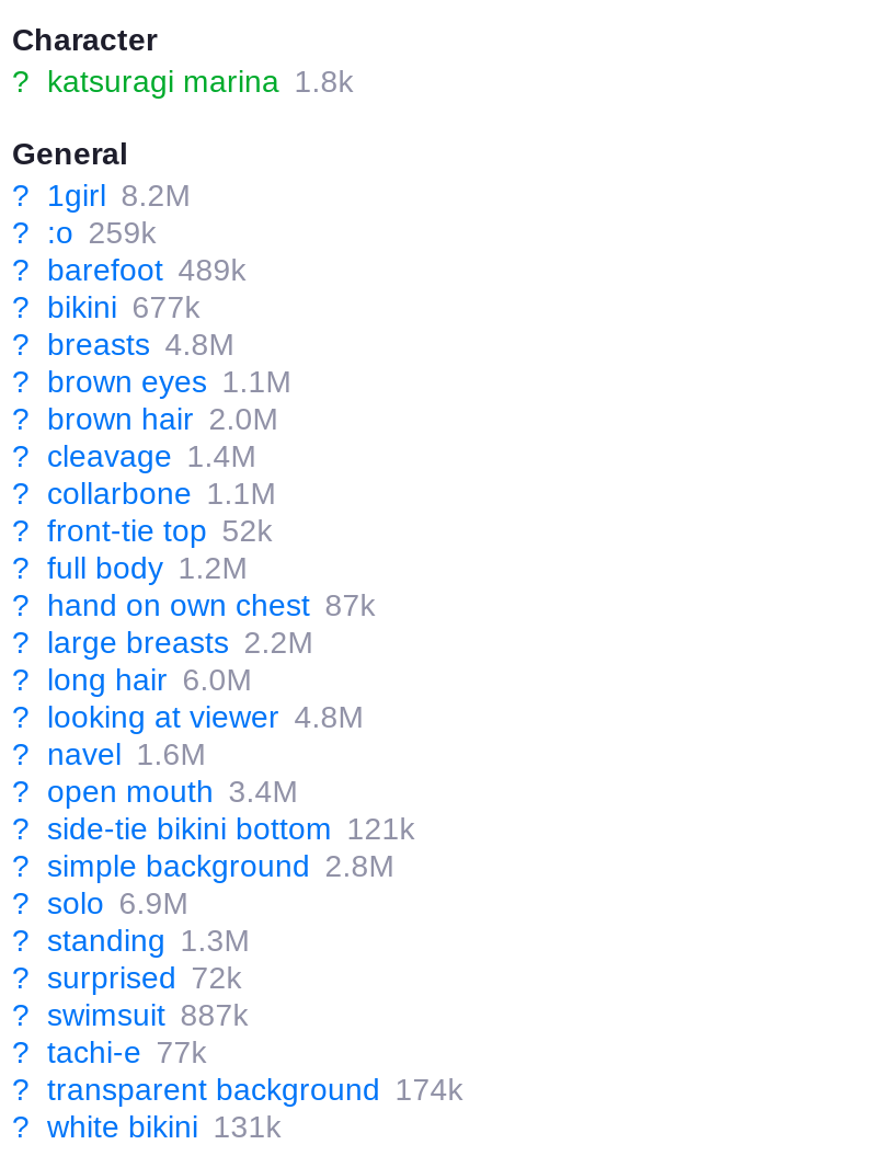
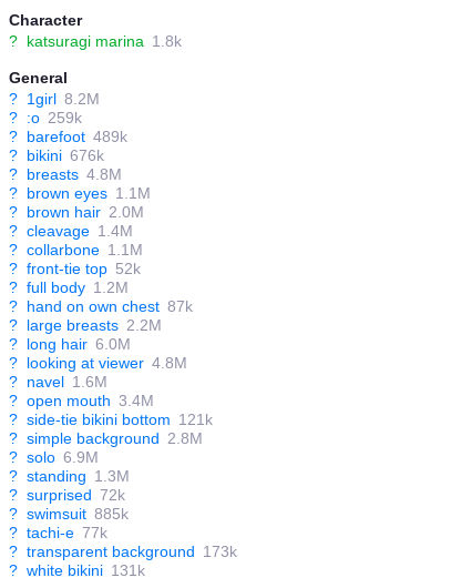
- ? bikini 677k
+ ? bikini 676k

- ? swimsuit 887k
+ ? swimsuit 885k

- ? transparent background 174k
+ ? transparent background 173k
